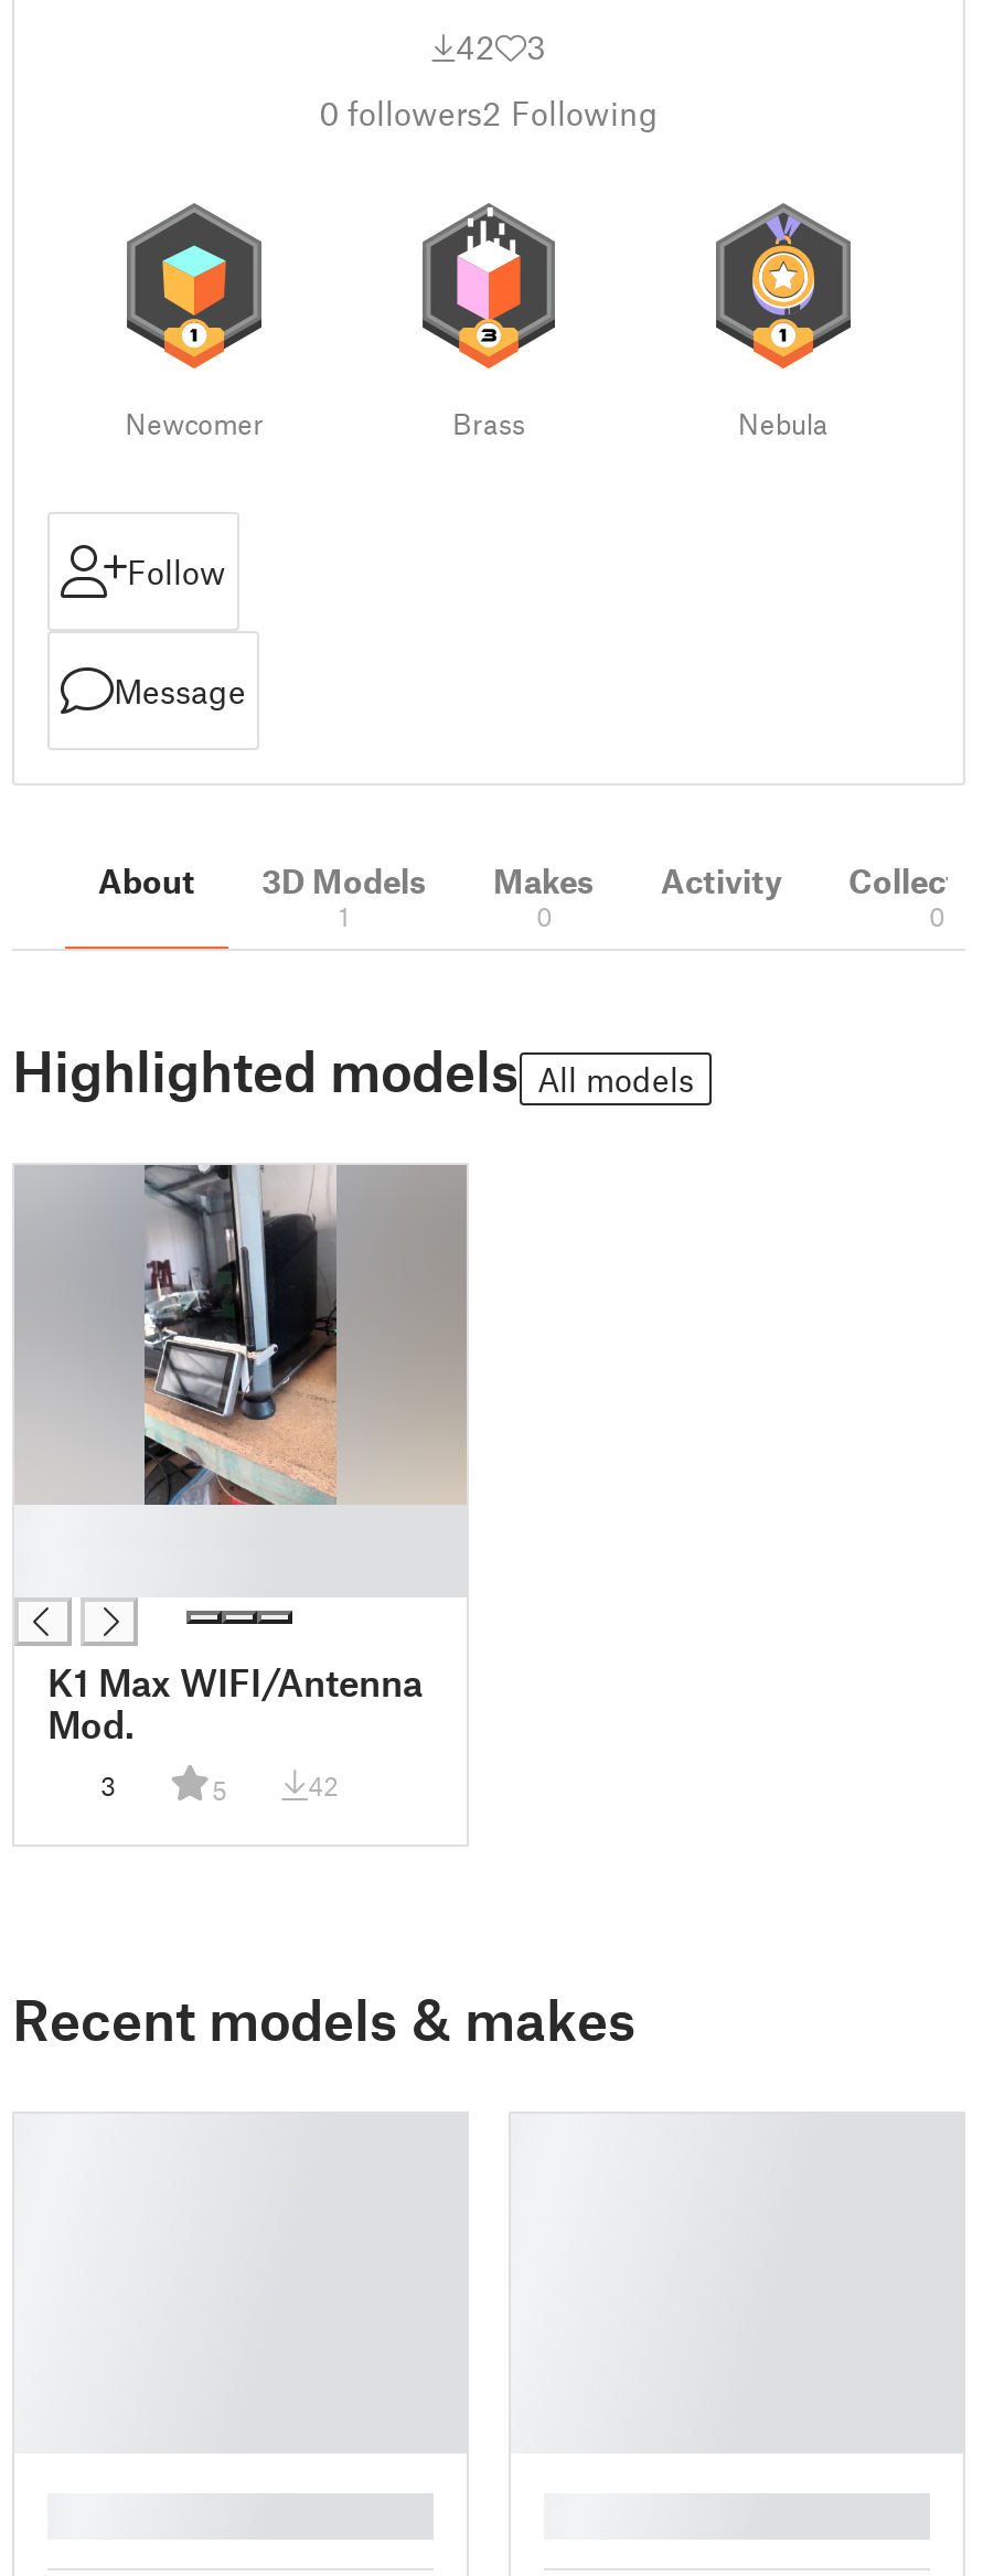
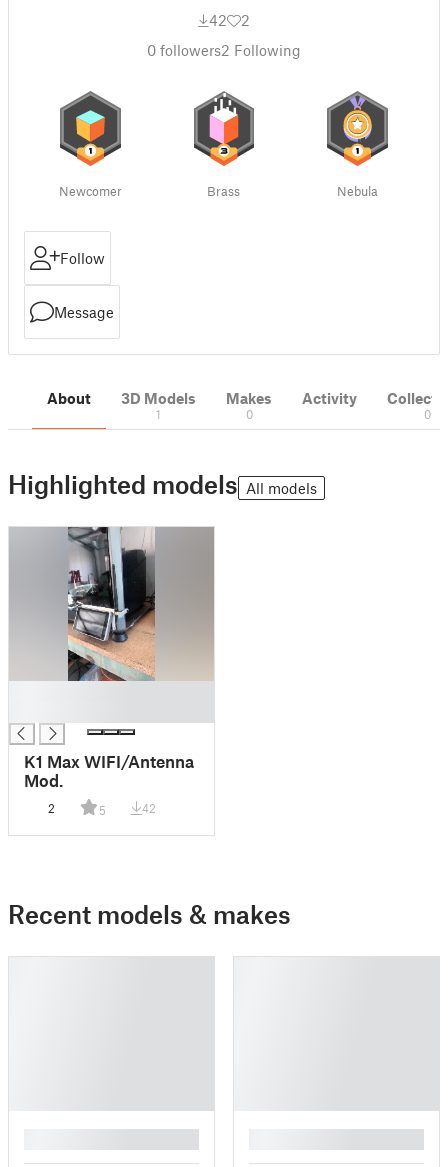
- 42 3
+ 42 2

- 3
+ 2
